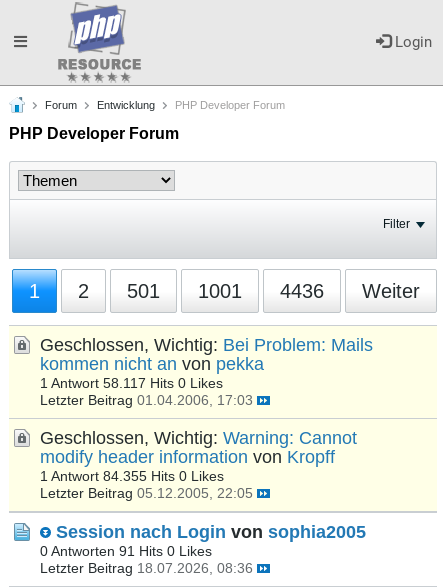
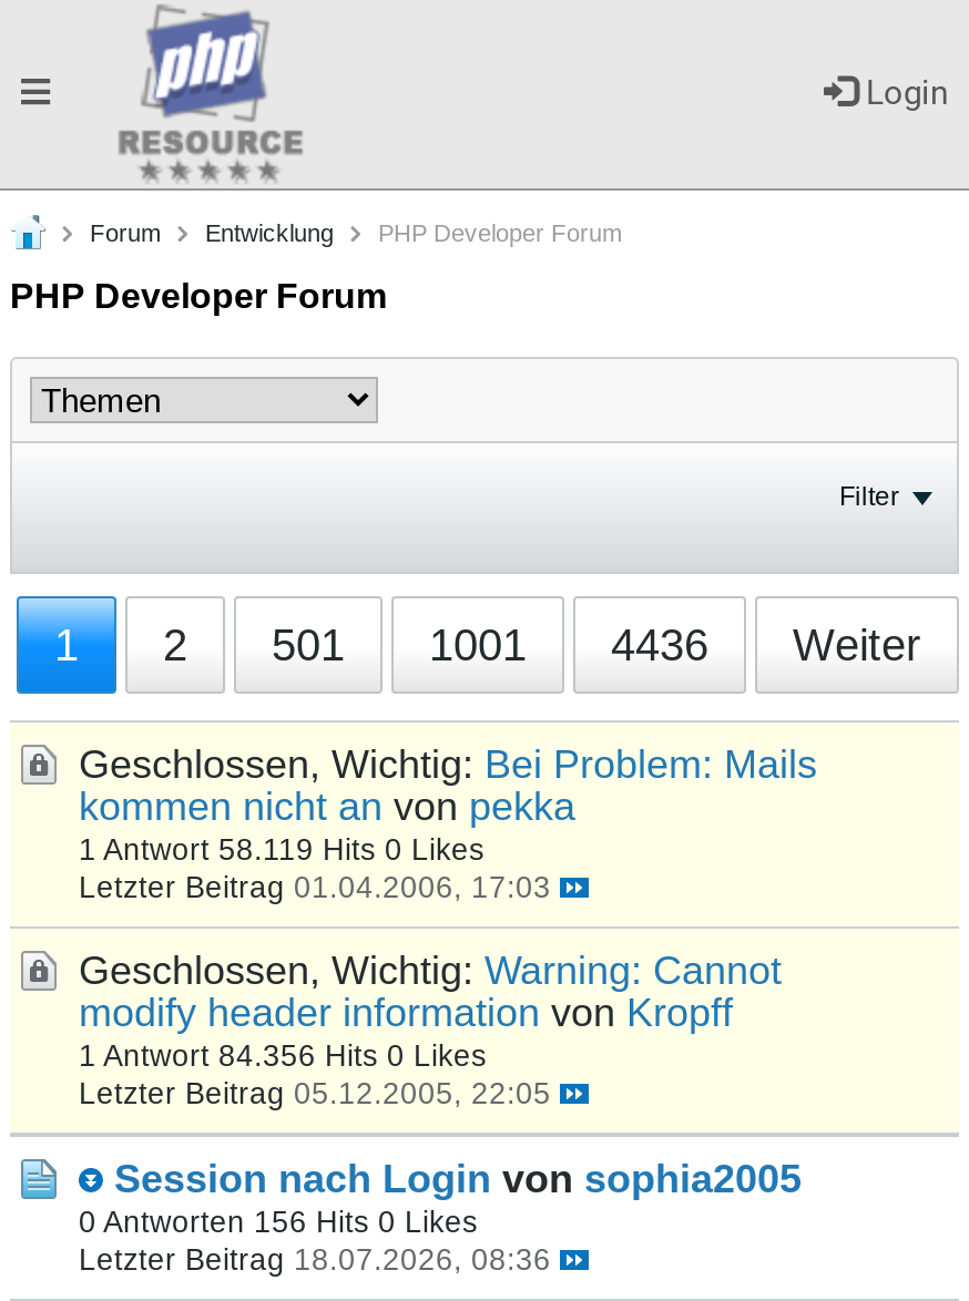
- 1 Antwort 58.117 Hits 0 Likes
+ 1 Antwort 58.119 Hits 0 Likes

- 1 Antwort 84.355 Hits 0 Likes
+ 1 Antwort 84.356 Hits 0 Likes

- 0 Antworten 91 Hits 0 Likes
+ 0 Antworten 156 Hits 0 Likes
